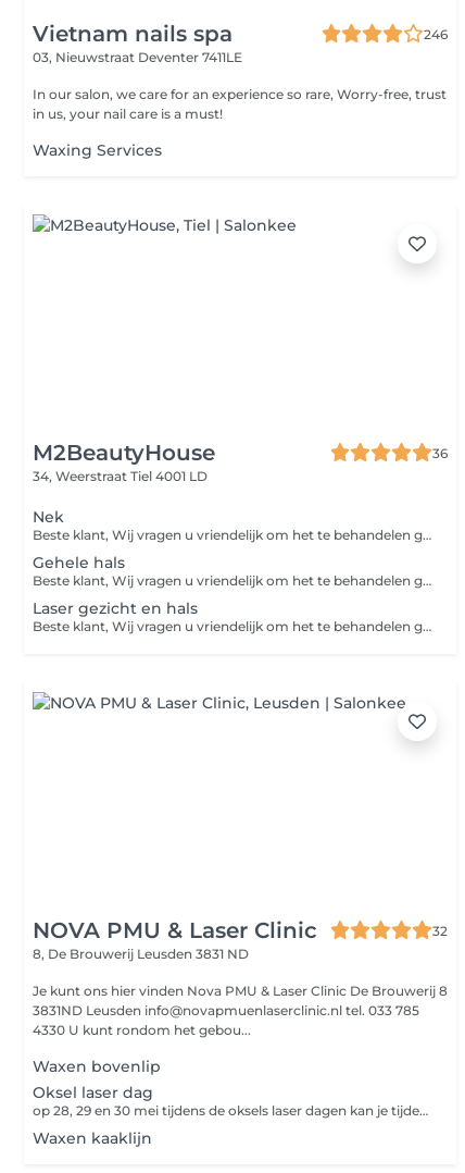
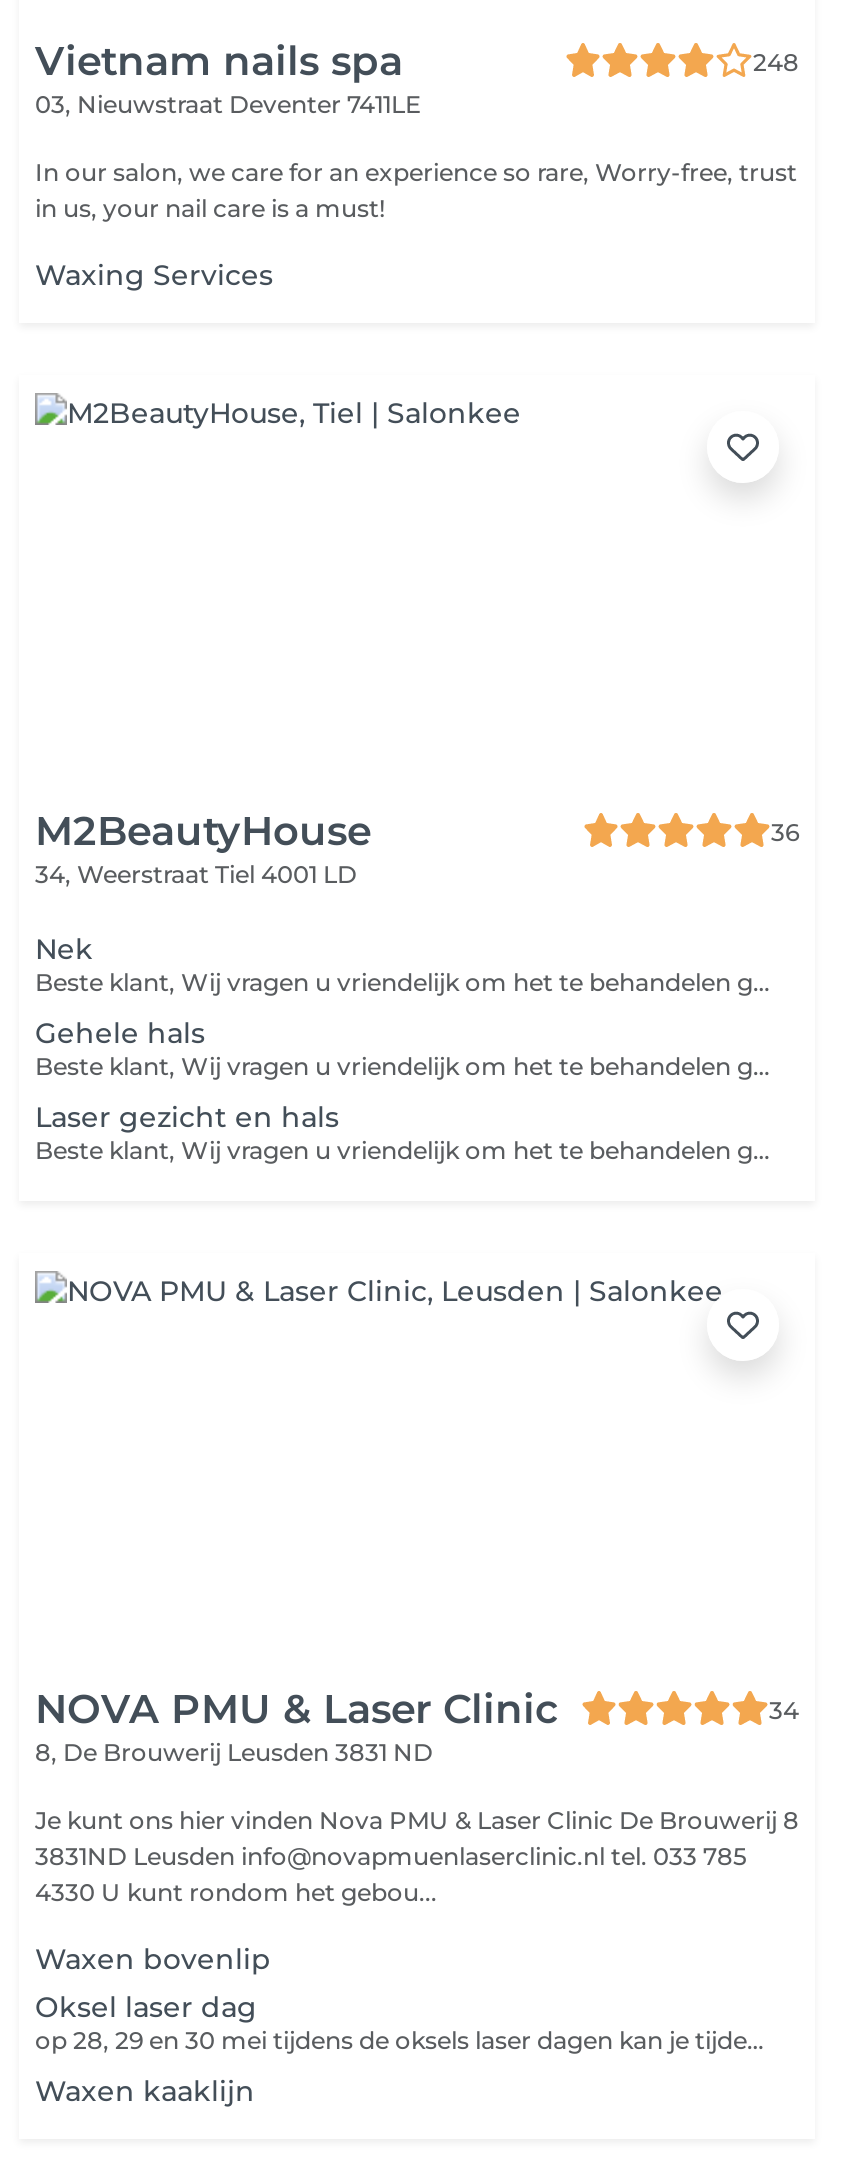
- 246
+ 248

- 32
+ 34
